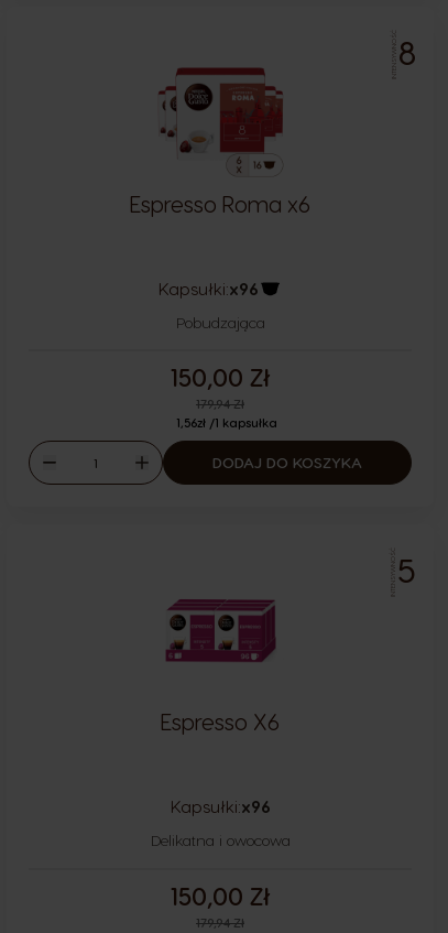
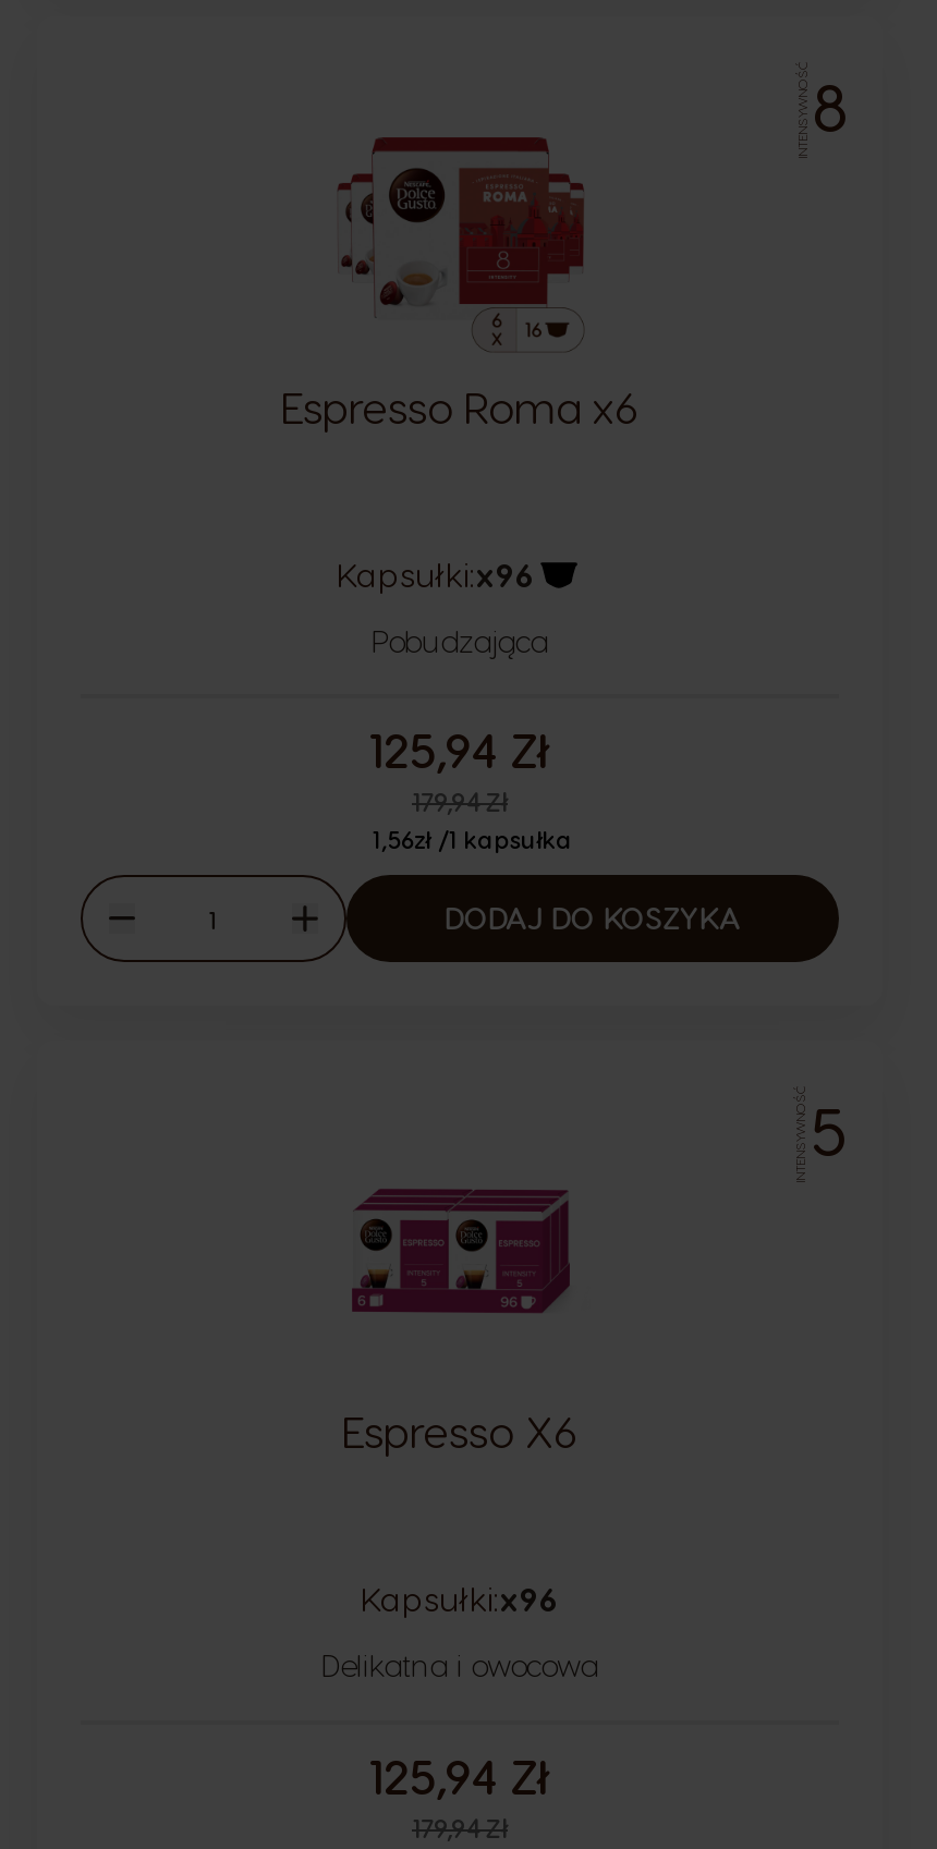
- 150,00 Zł
+ 125,94 Zł

- 150,00 Zł
+ 125,94 Zł
